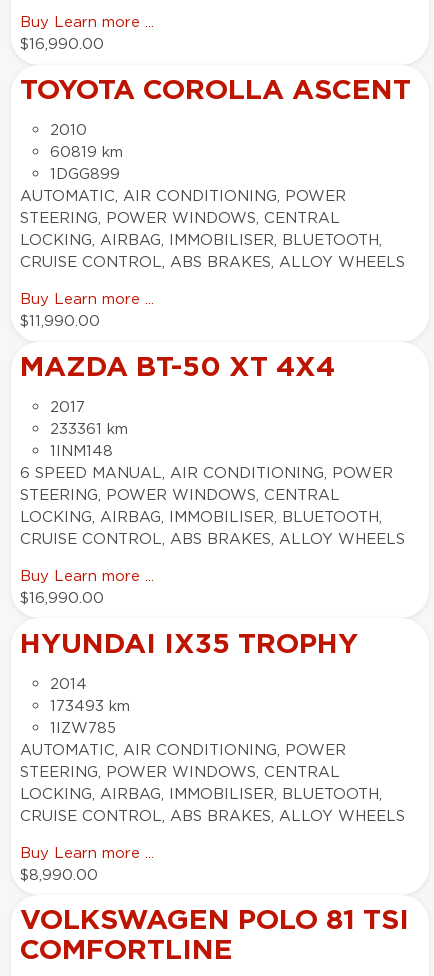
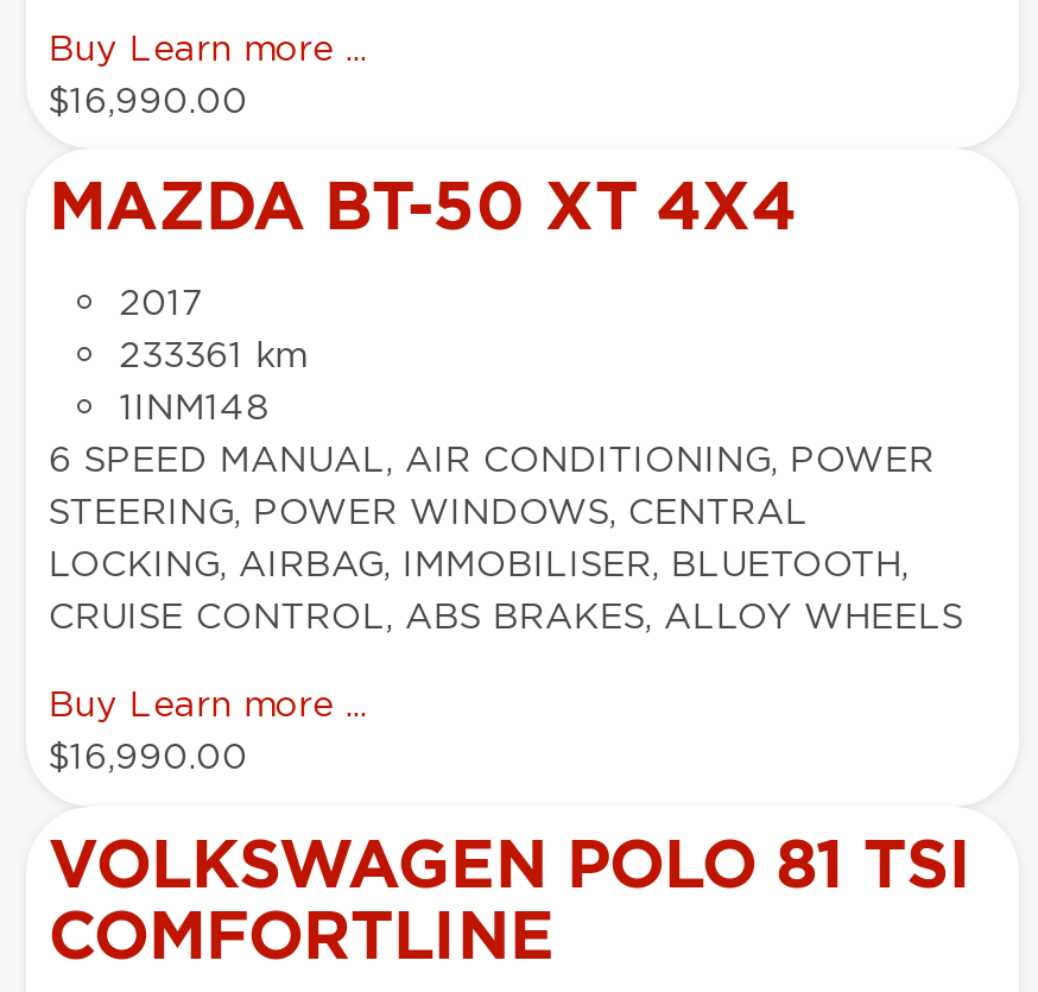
- TOYOTA COROLLA ASCENT
- 2010
- 60819 km
- 1DGG899
- AUTOMATIC, AIR CONDITIONING, POWER
- STEERING, POWER WINDOWS, CENTRAL
- LOCKING, AIRBAG, IMMOBILISER, BLUETOOTH,
- CRUISE CONTROL, ABS BRAKES, ALLOY WHEELS
- Buy Learn more ...
- $11,990.00

- HYUNDAI IX35 TROPHY
- 2014
- 173493 km
- 1IZW785
- AUTOMATIC, AIR CONDITIONING, POWER
- STEERING, POWER WINDOWS, CENTRAL
- LOCKING, AIRBAG, IMMOBILISER, BLUETOOTH,
- CRUISE CONTROL, ABS BRAKES, ALLOY WHEELS
- Buy Learn more ...
- $8,990.00
